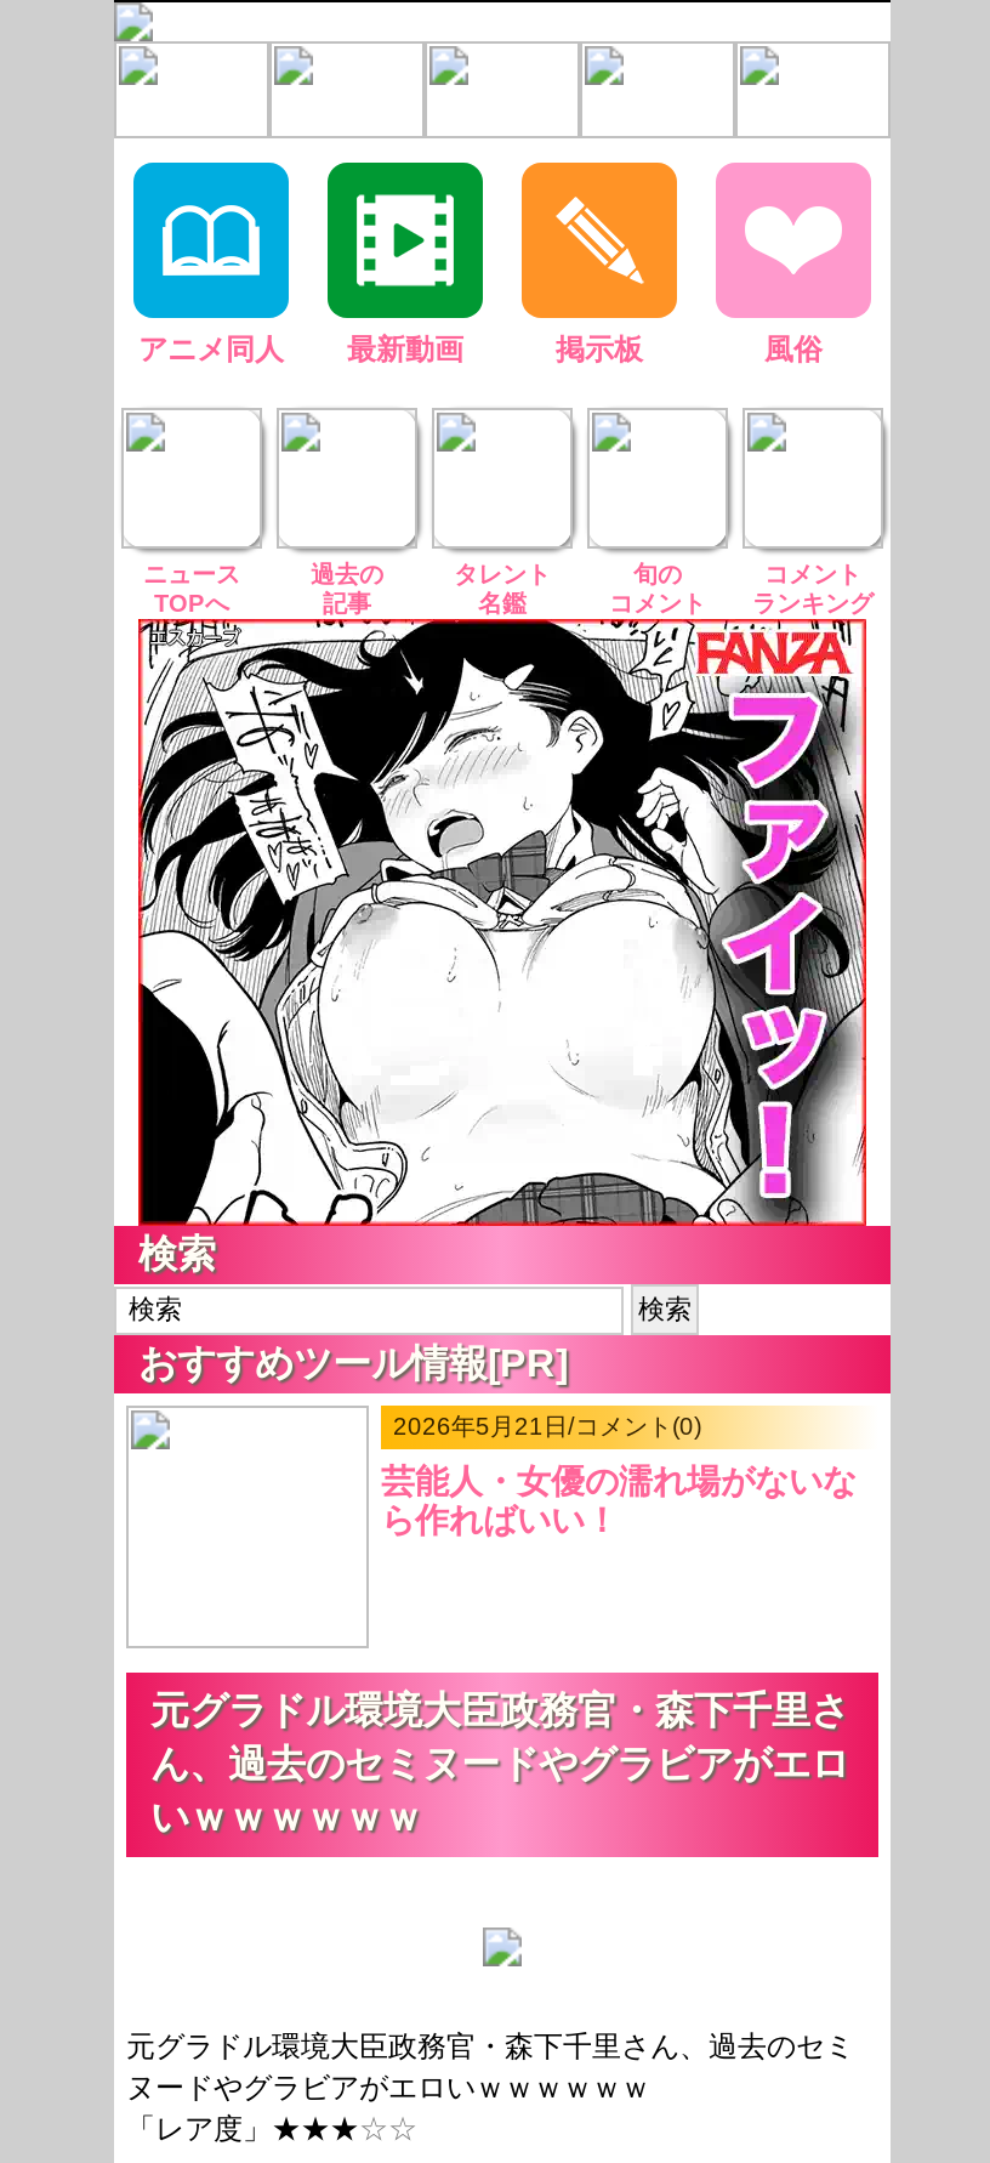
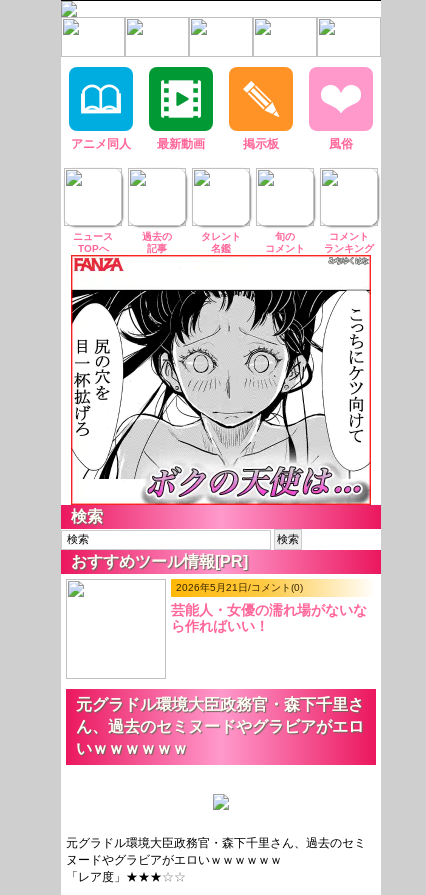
- [image]
+ [image]
